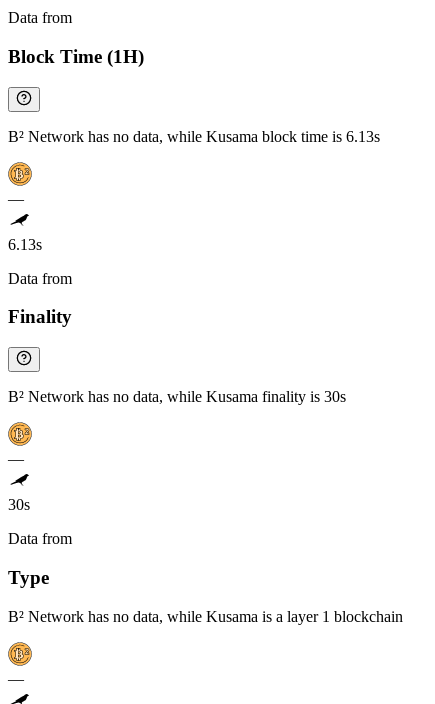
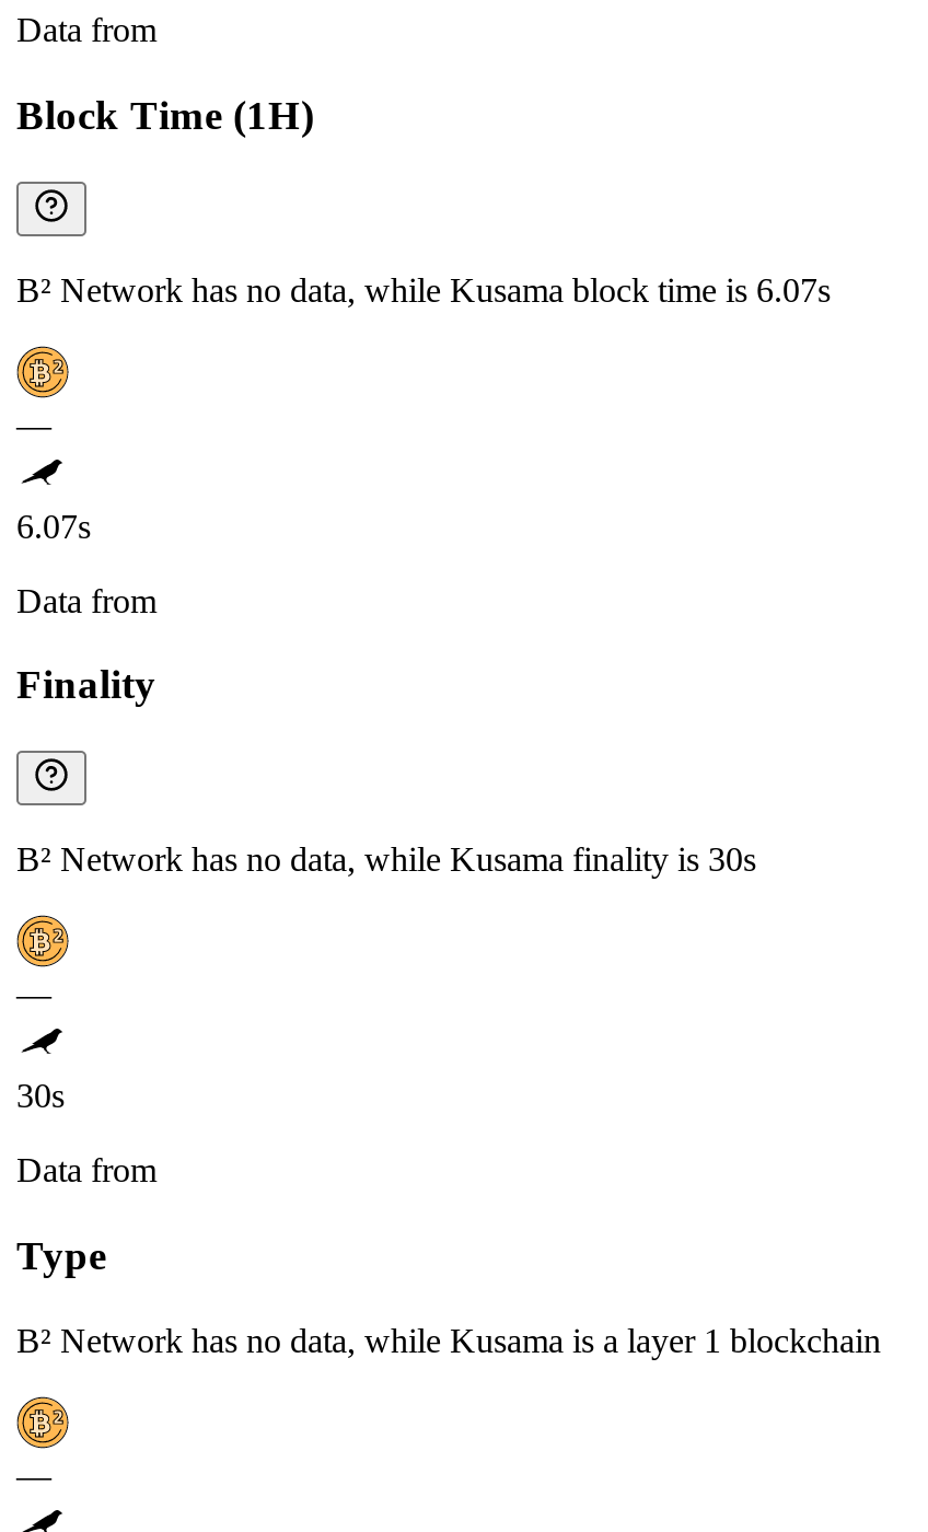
- B² Network has no data, while Kusama block time is 6.13s
+ B² Network has no data, while Kusama block time is 6.07s

- 6.13s
+ 6.07s
